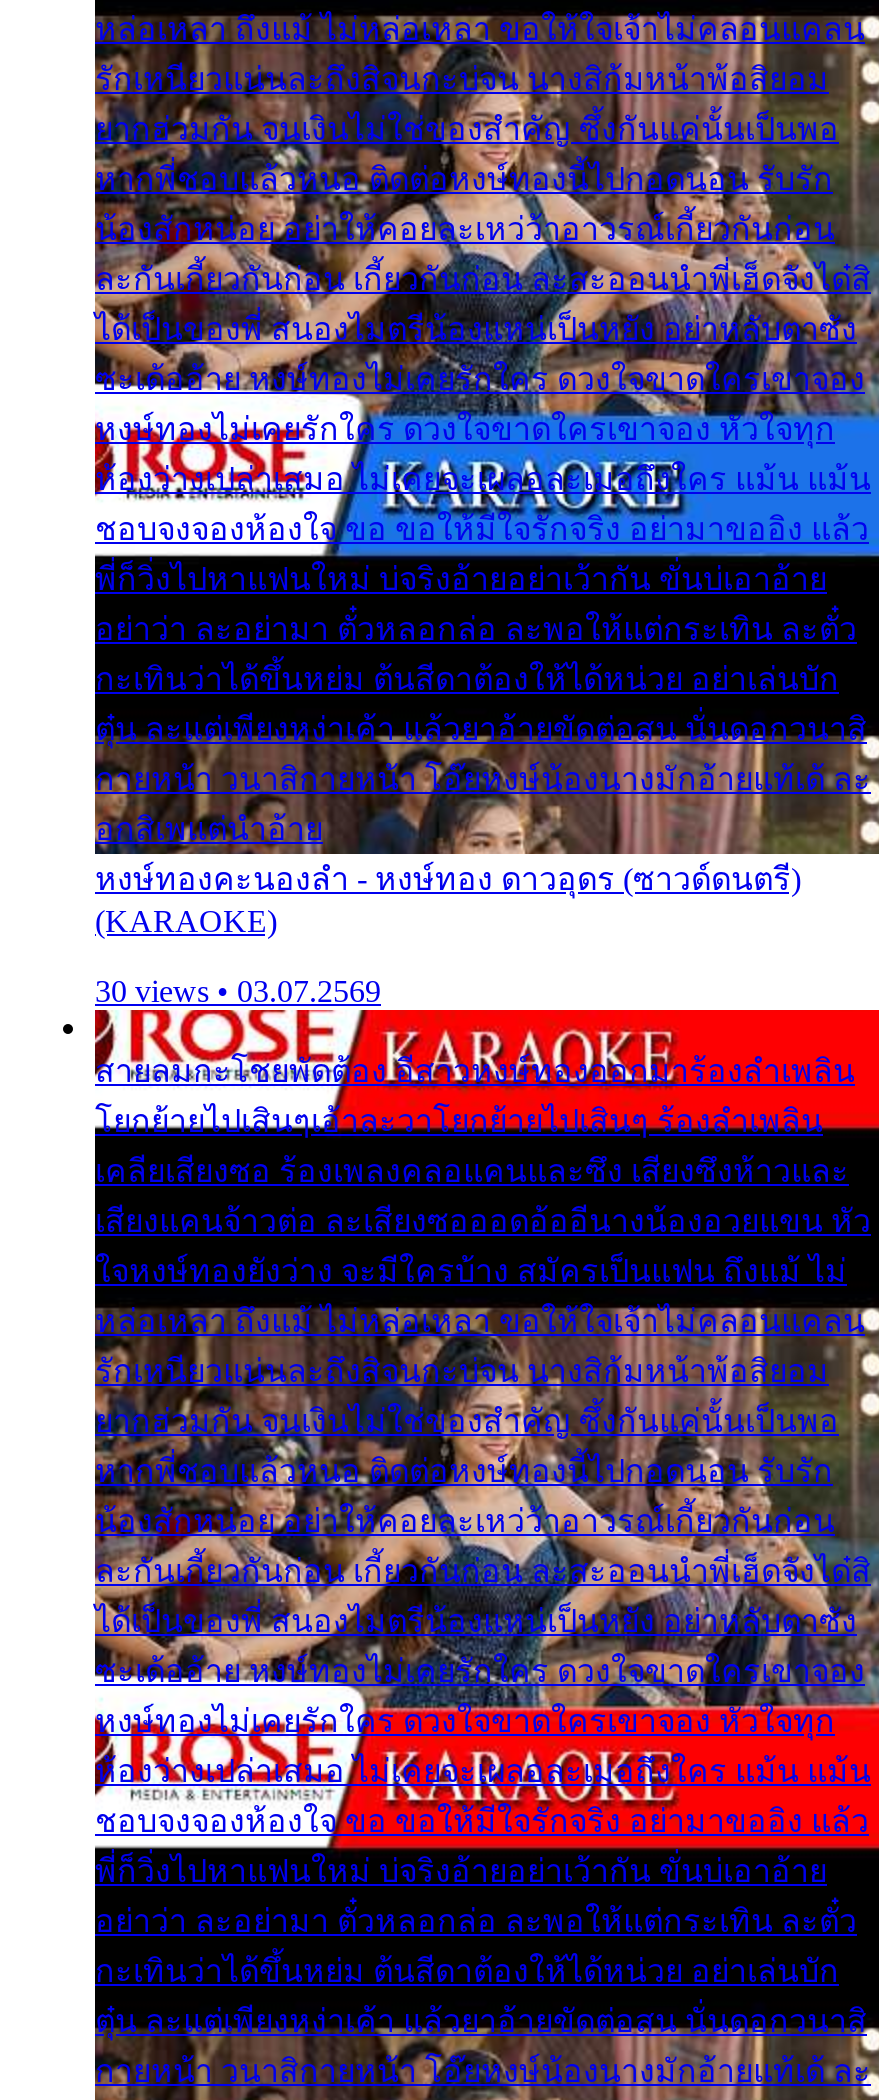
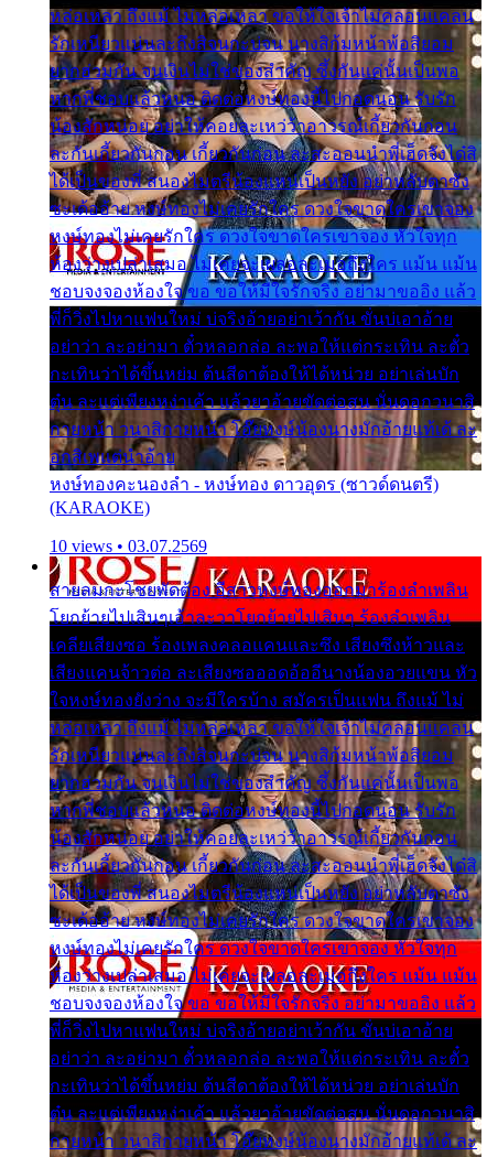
- 30 views • 03.07.2569
+ 10 views • 03.07.2569
